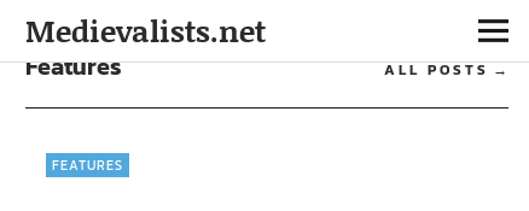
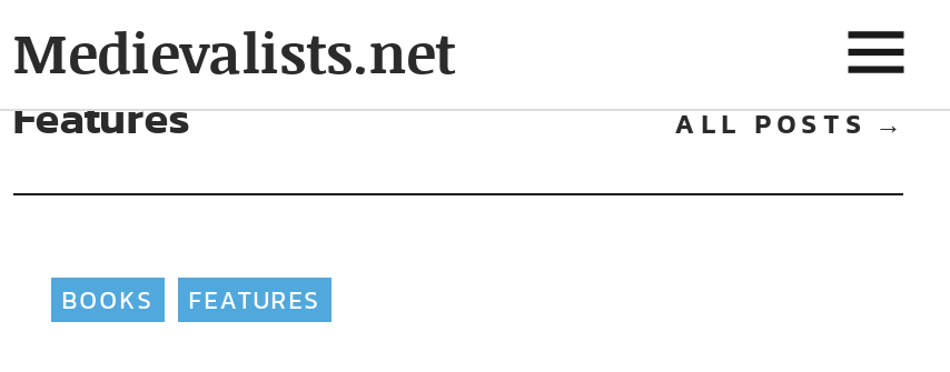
+ BOOKS
